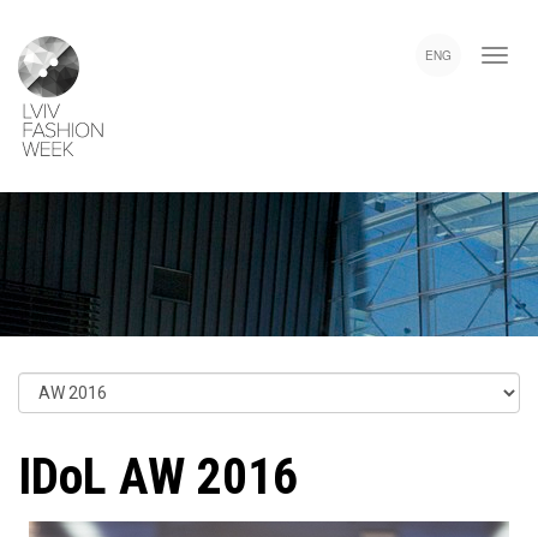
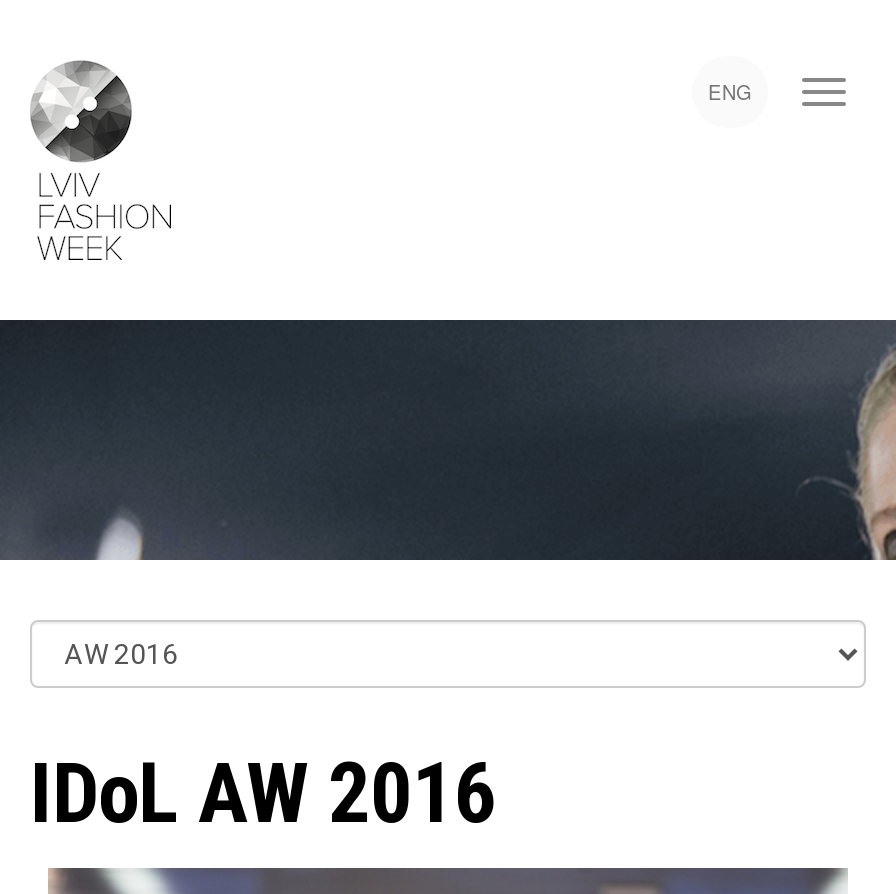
- [image]
+ [image]
